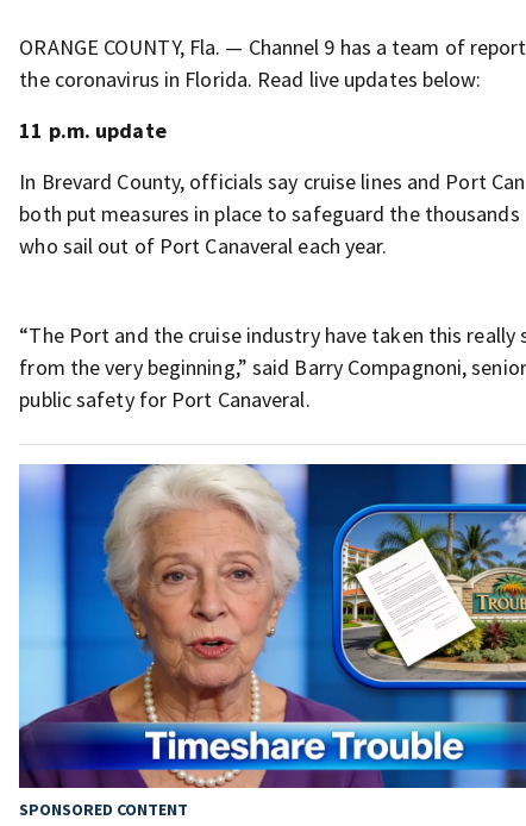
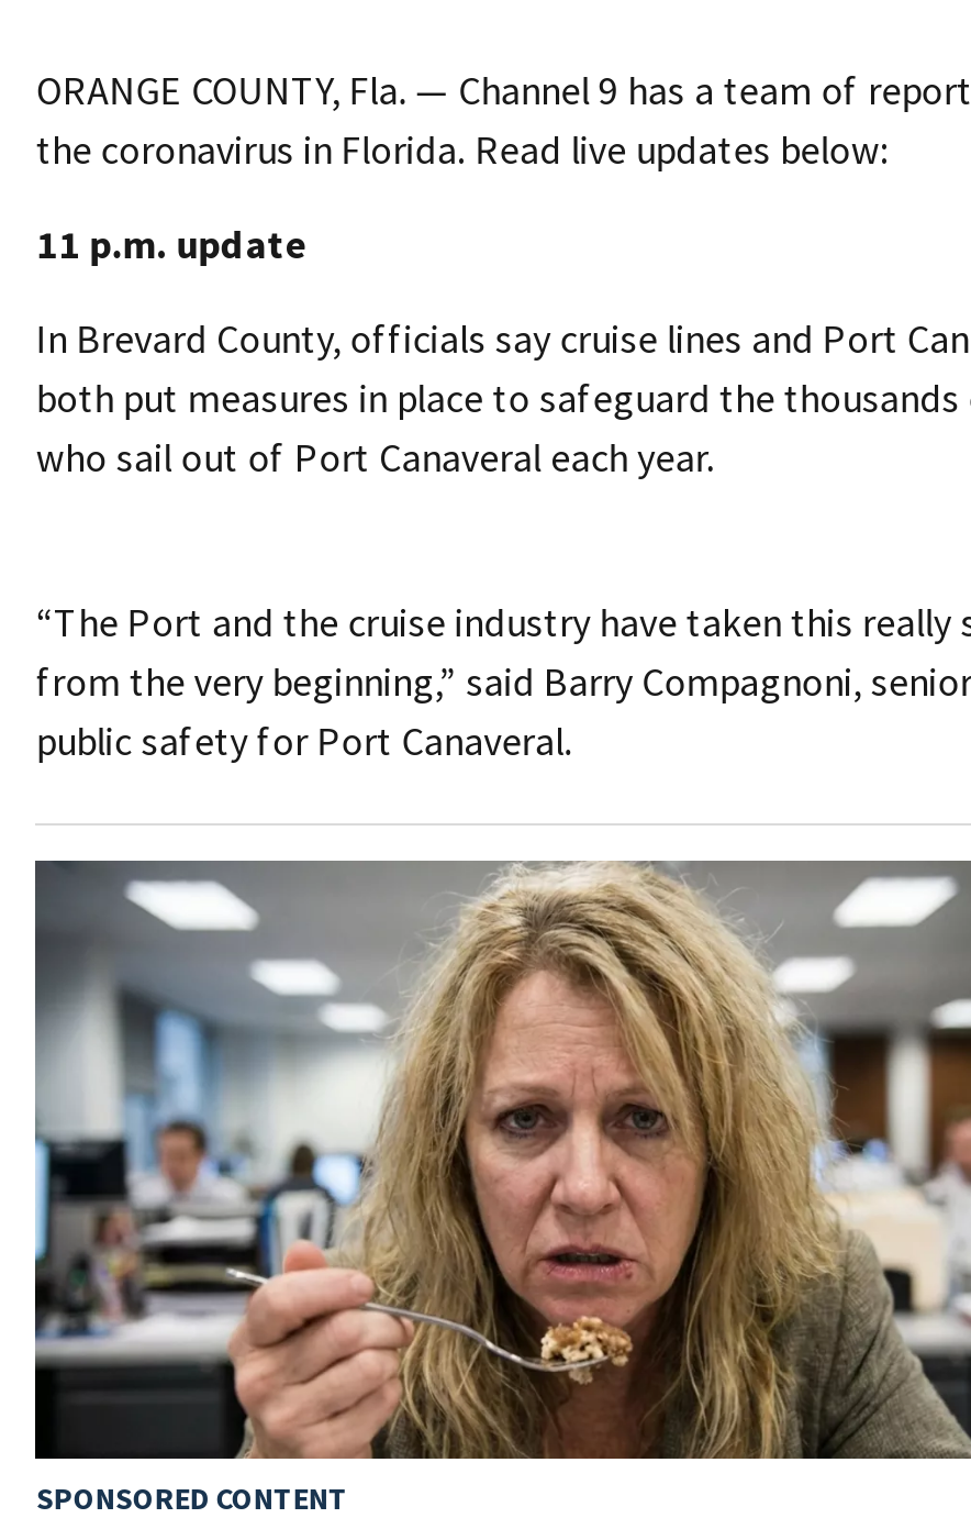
- [image]
+ [image]
